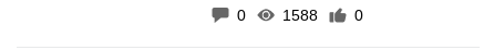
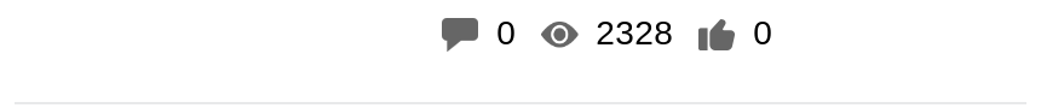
- 1588
+ 2328
